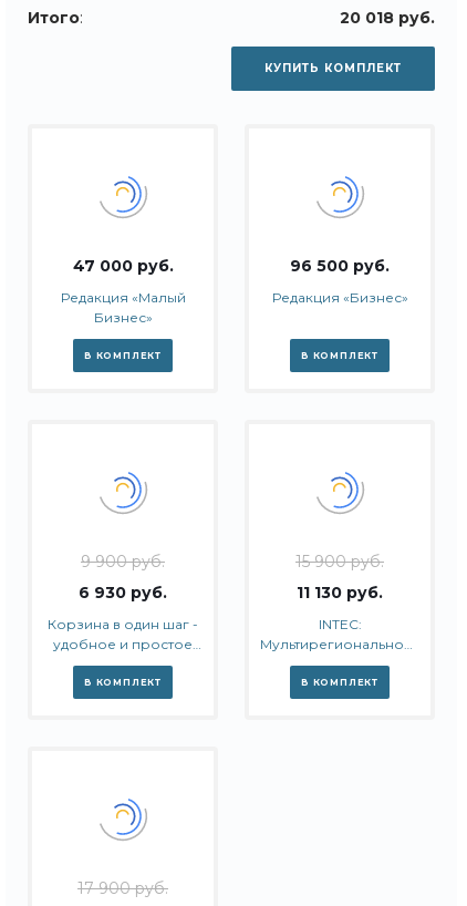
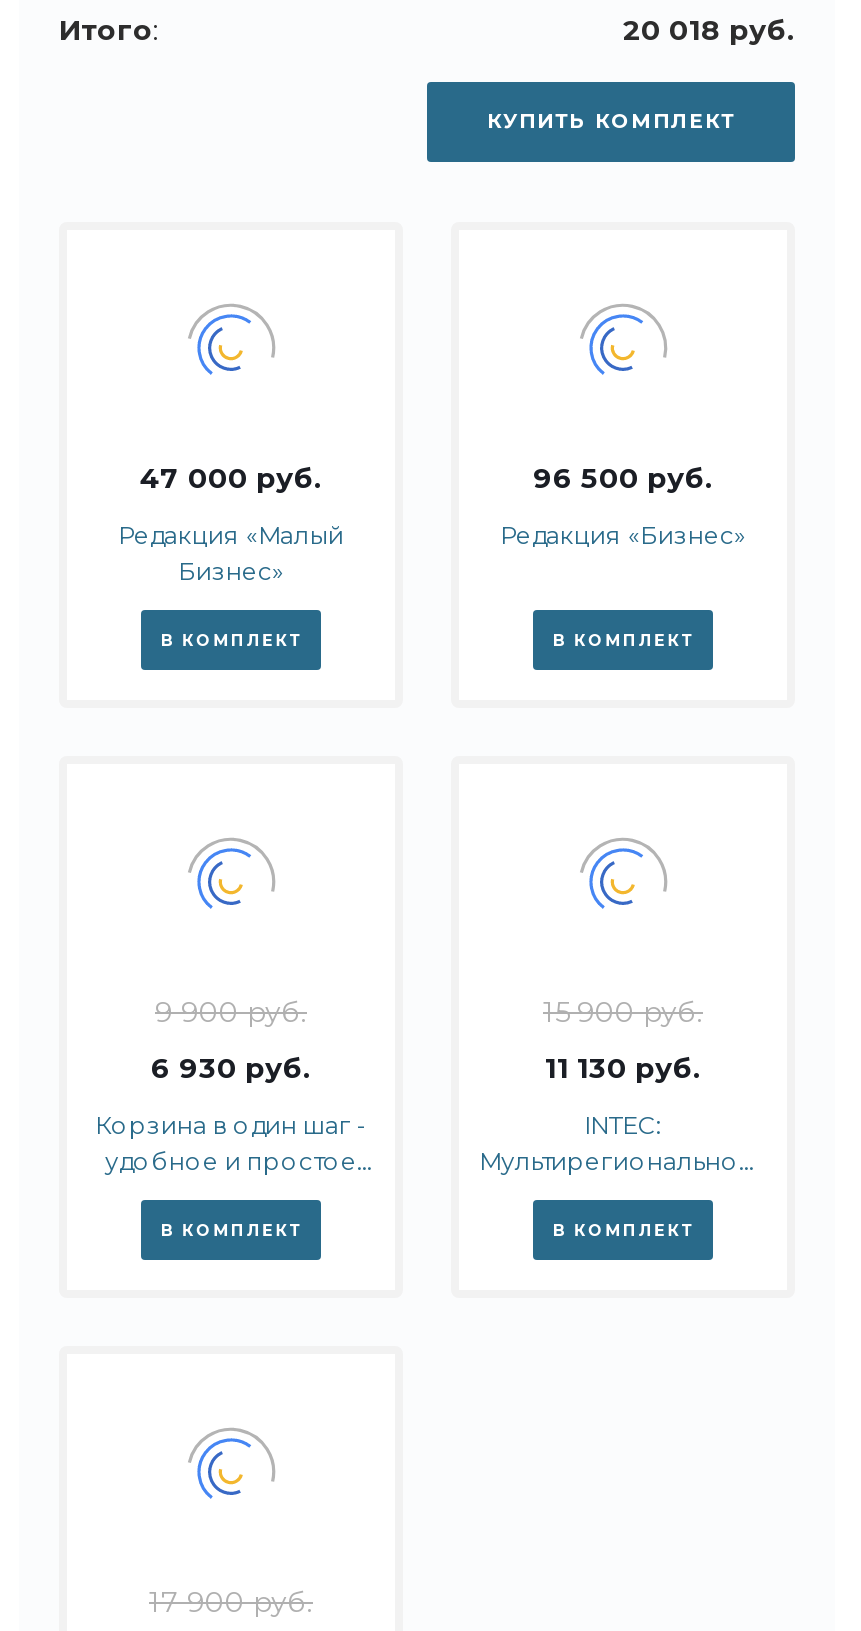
- [image]
+ [image]

- [image]
+ [image]

- [image]
+ [image]

- [image]
+ [image]

- [image]
+ [image]
